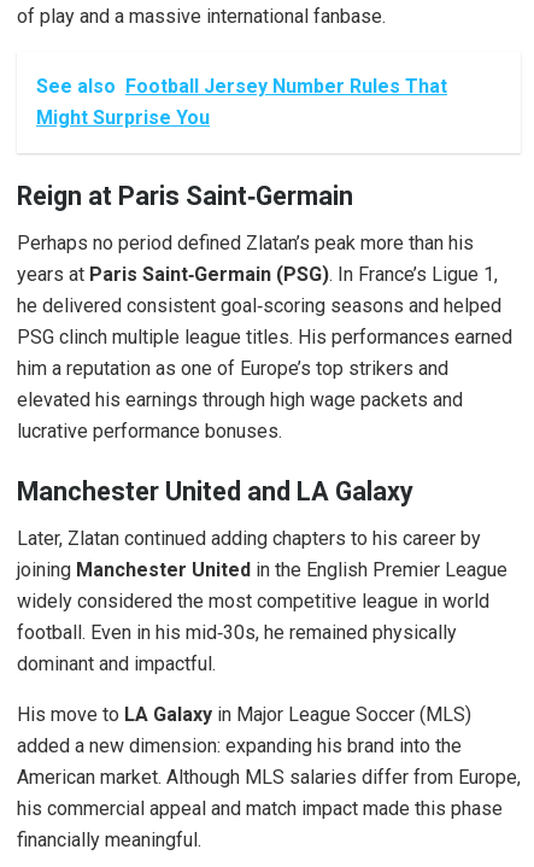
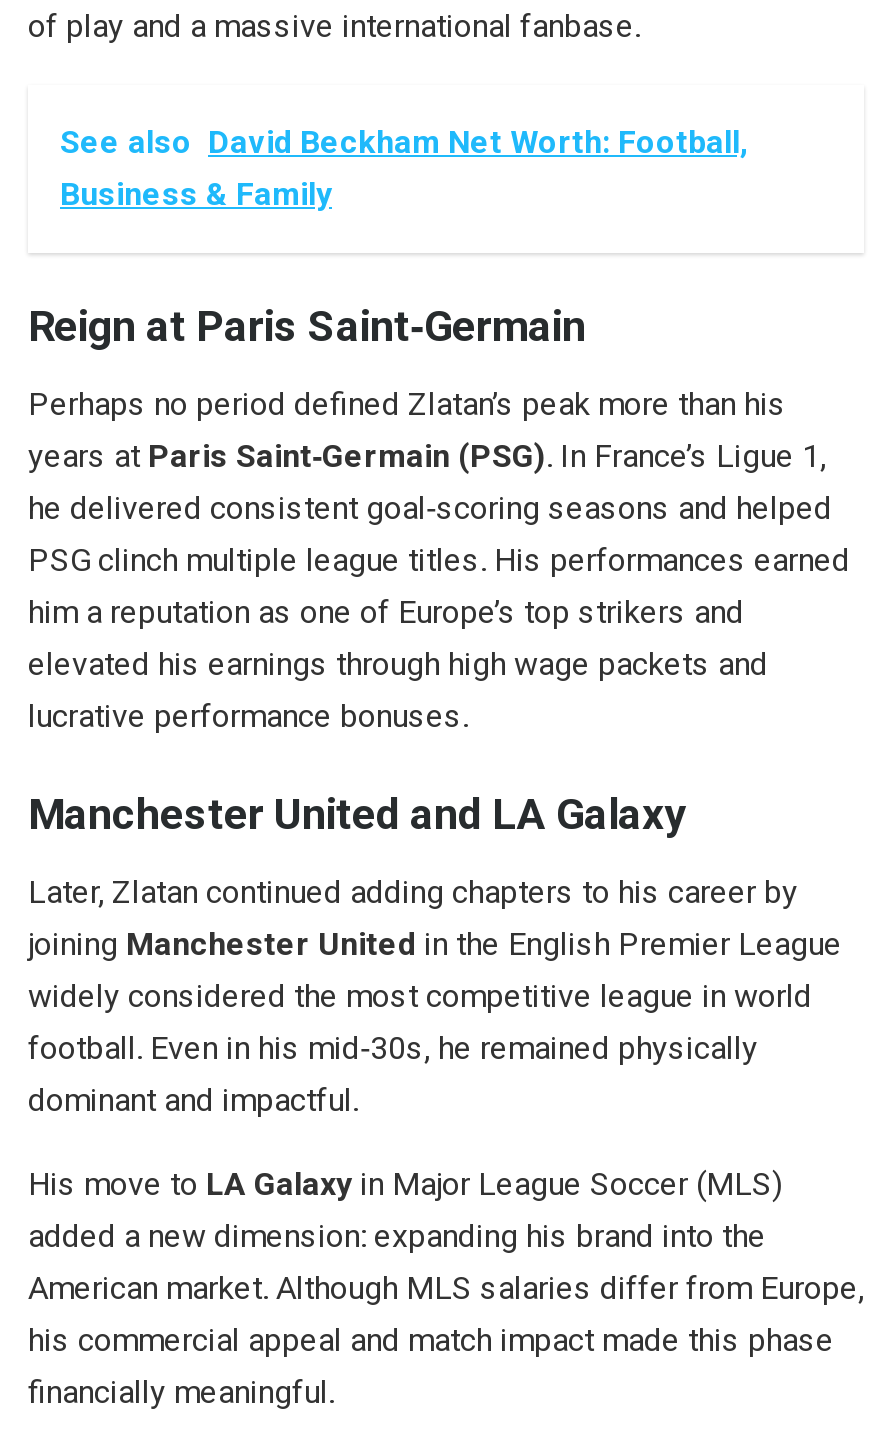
- See also Football Jersey Number Rules That
- Might Surprise You
+ See also David Beckham Net Worth: Football,
+ Business & Family
